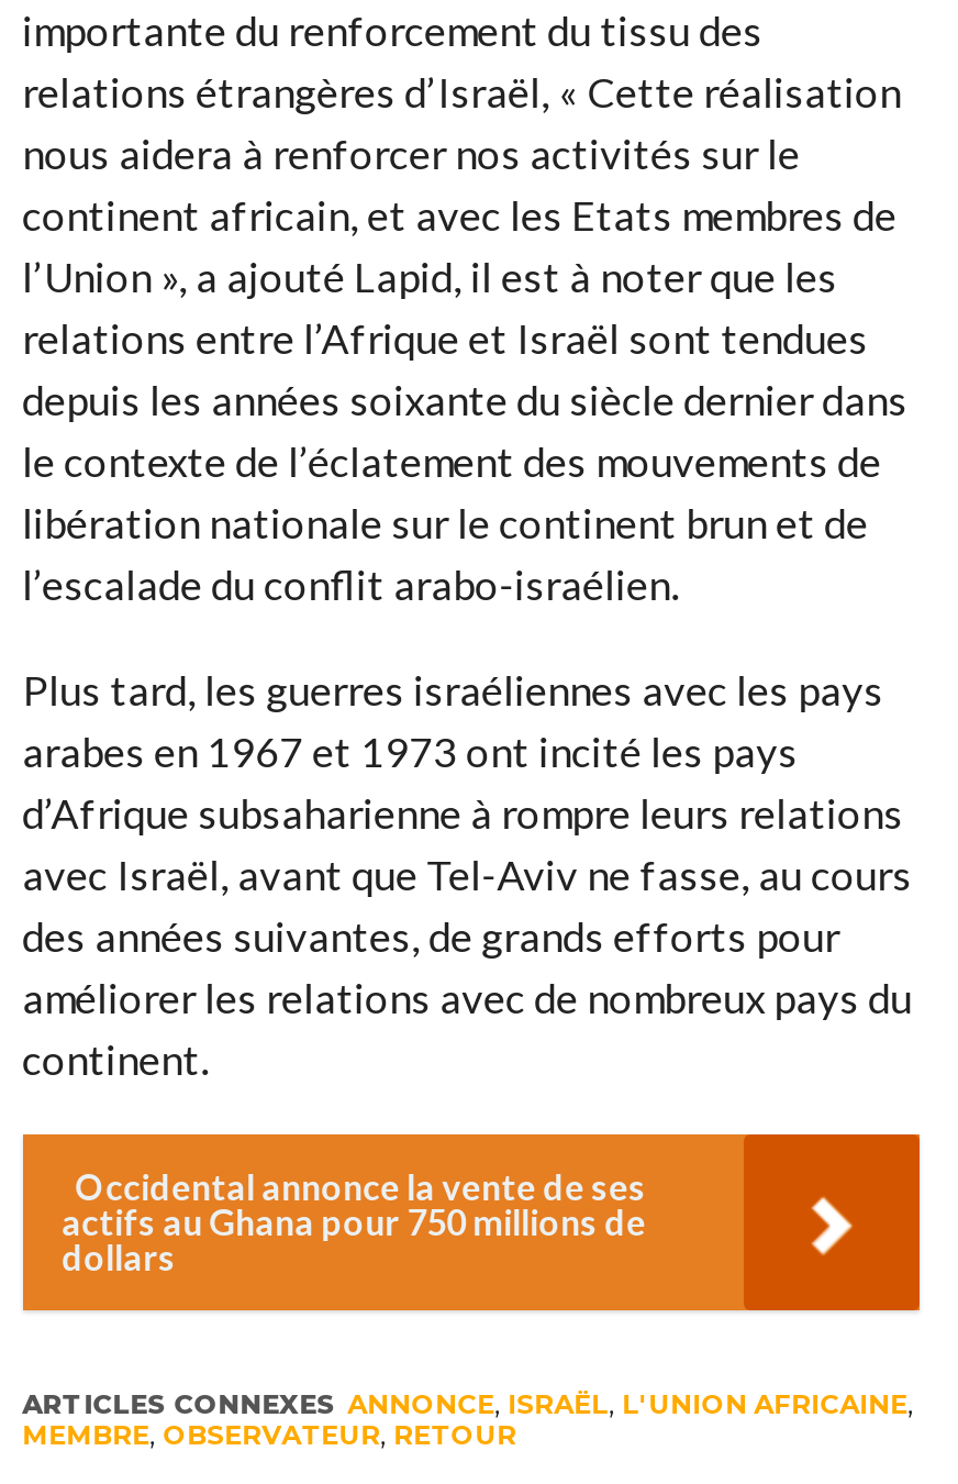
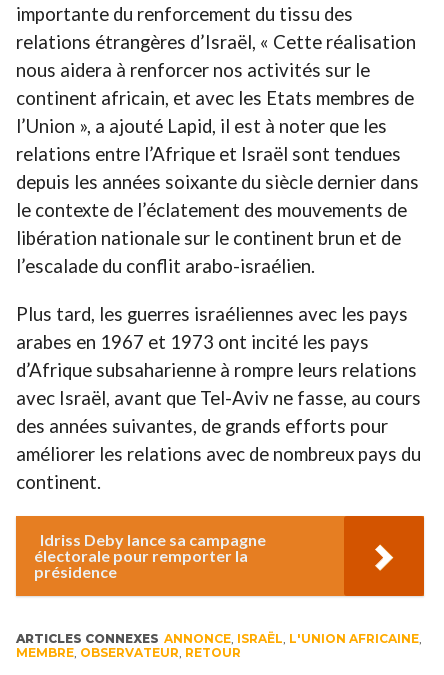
- Occidental annonce la vente de ses
- actifs au Ghana pour 750 millions de
- dollars
+ Idriss Deby lance sa campagne
+ électorale pour remporter la
+ présidence
